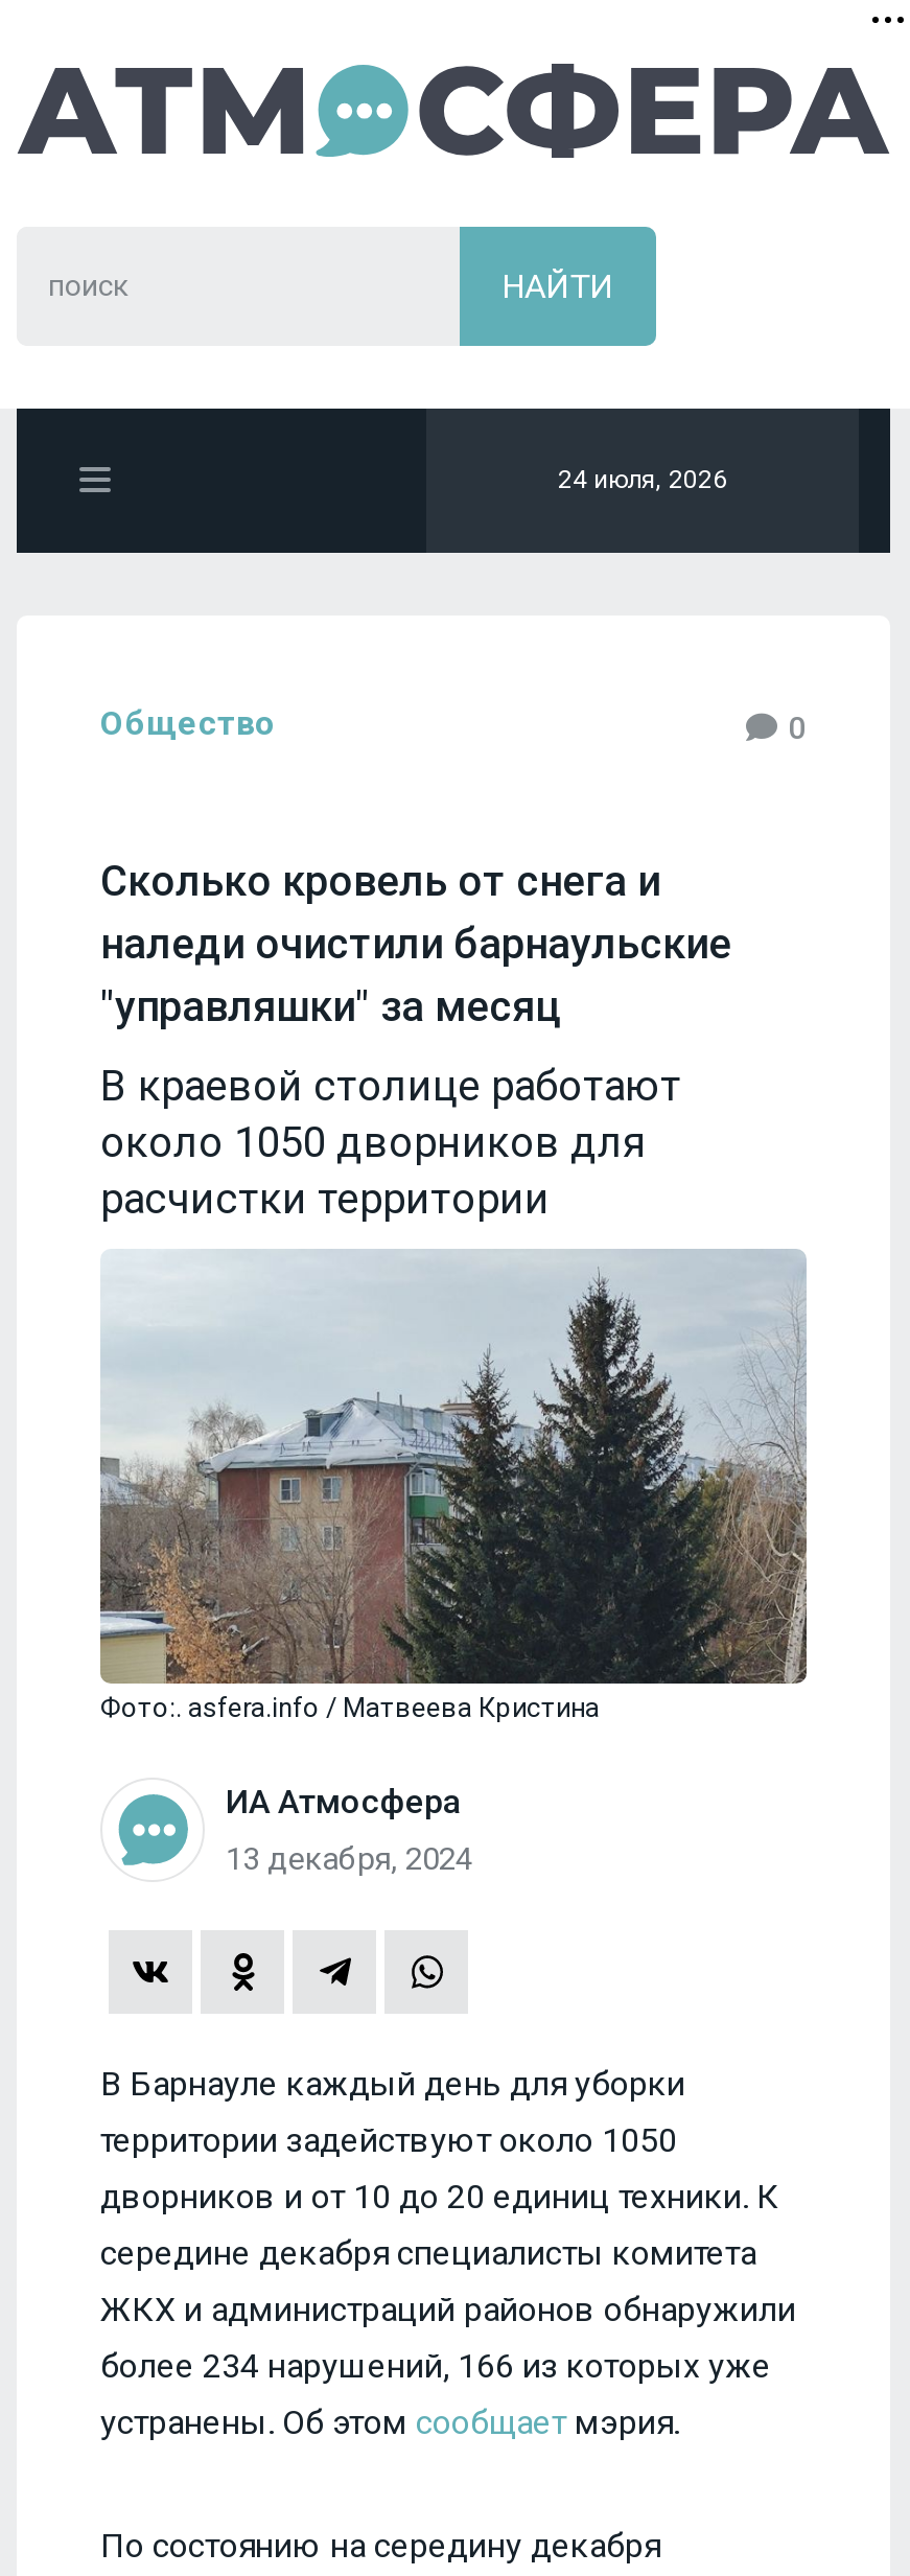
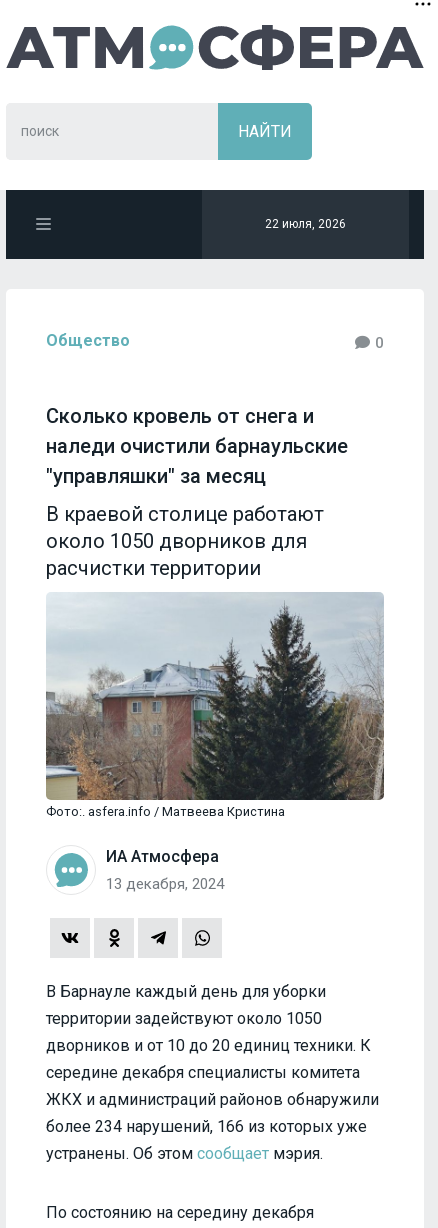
- 24 июля, 2026
+ 22 июля, 2026
